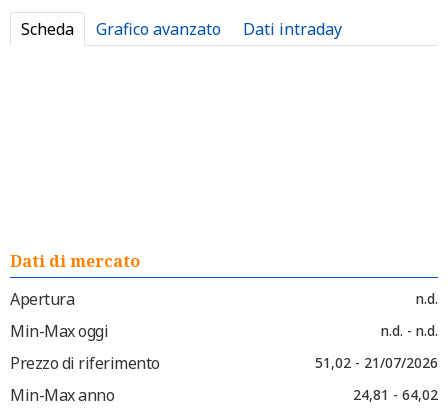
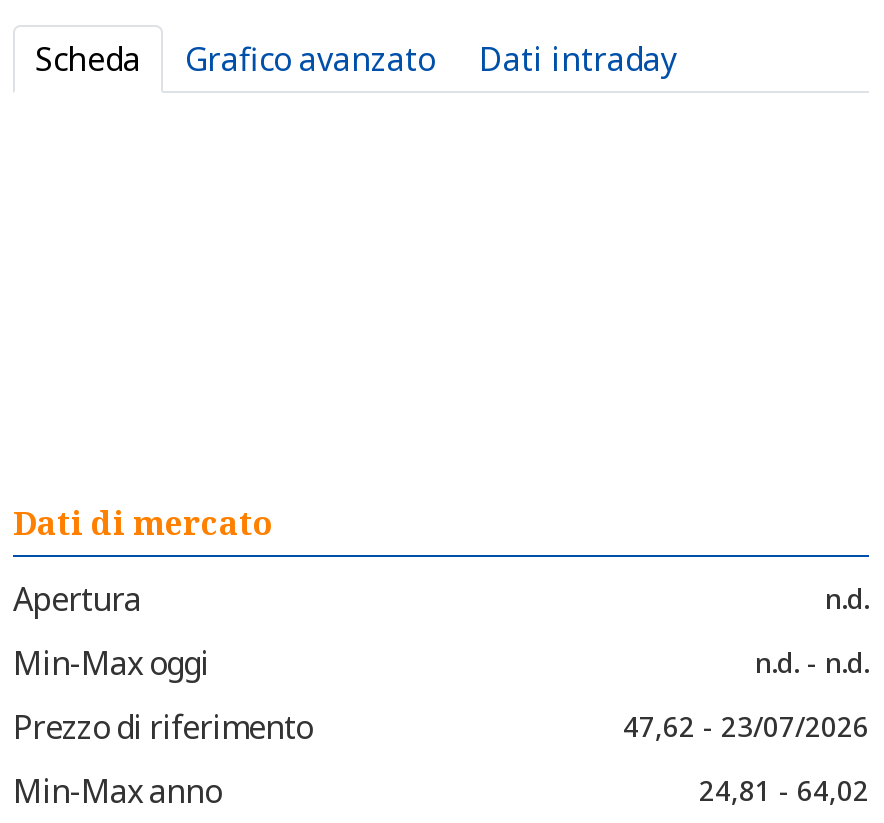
- 51,02 - 21/07/2026
+ 47,62 - 23/07/2026
